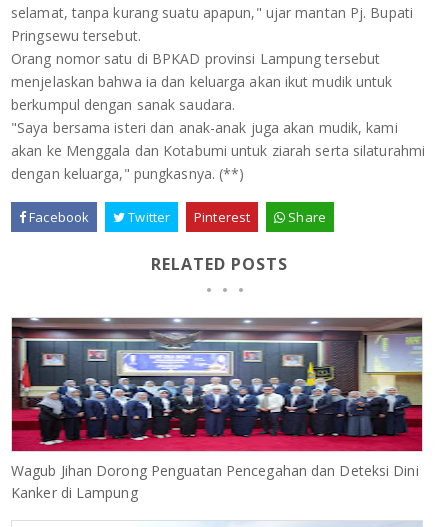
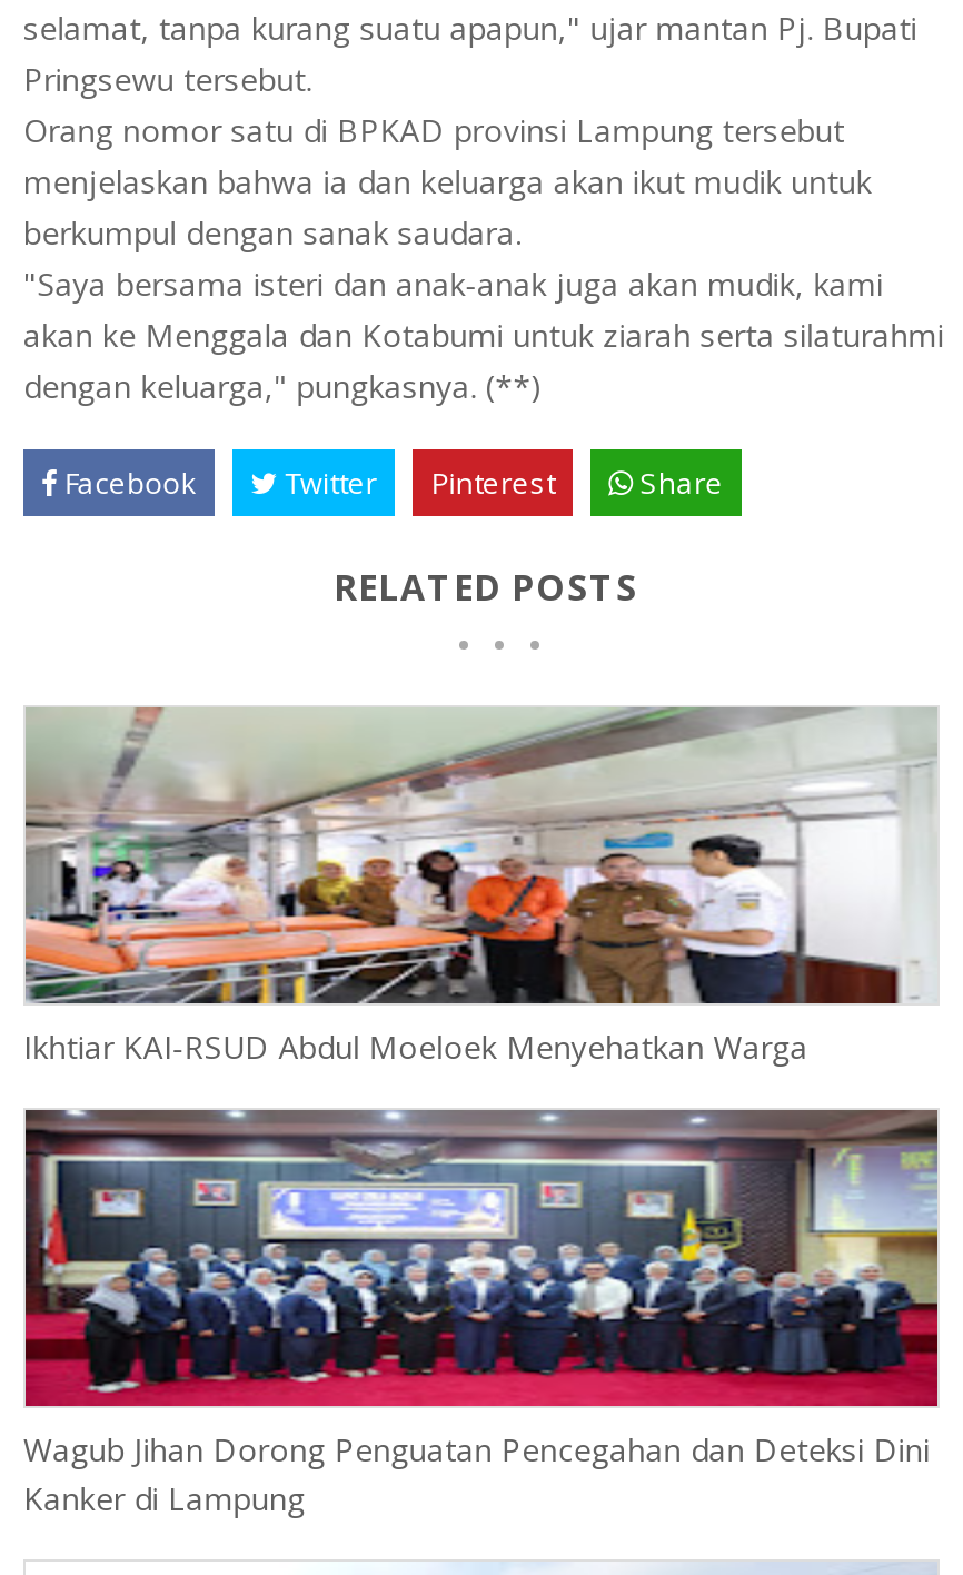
+ [image]
+ Ikhtiar KAI-RSUD Abdul Moeloek Menyehatkan Warga
